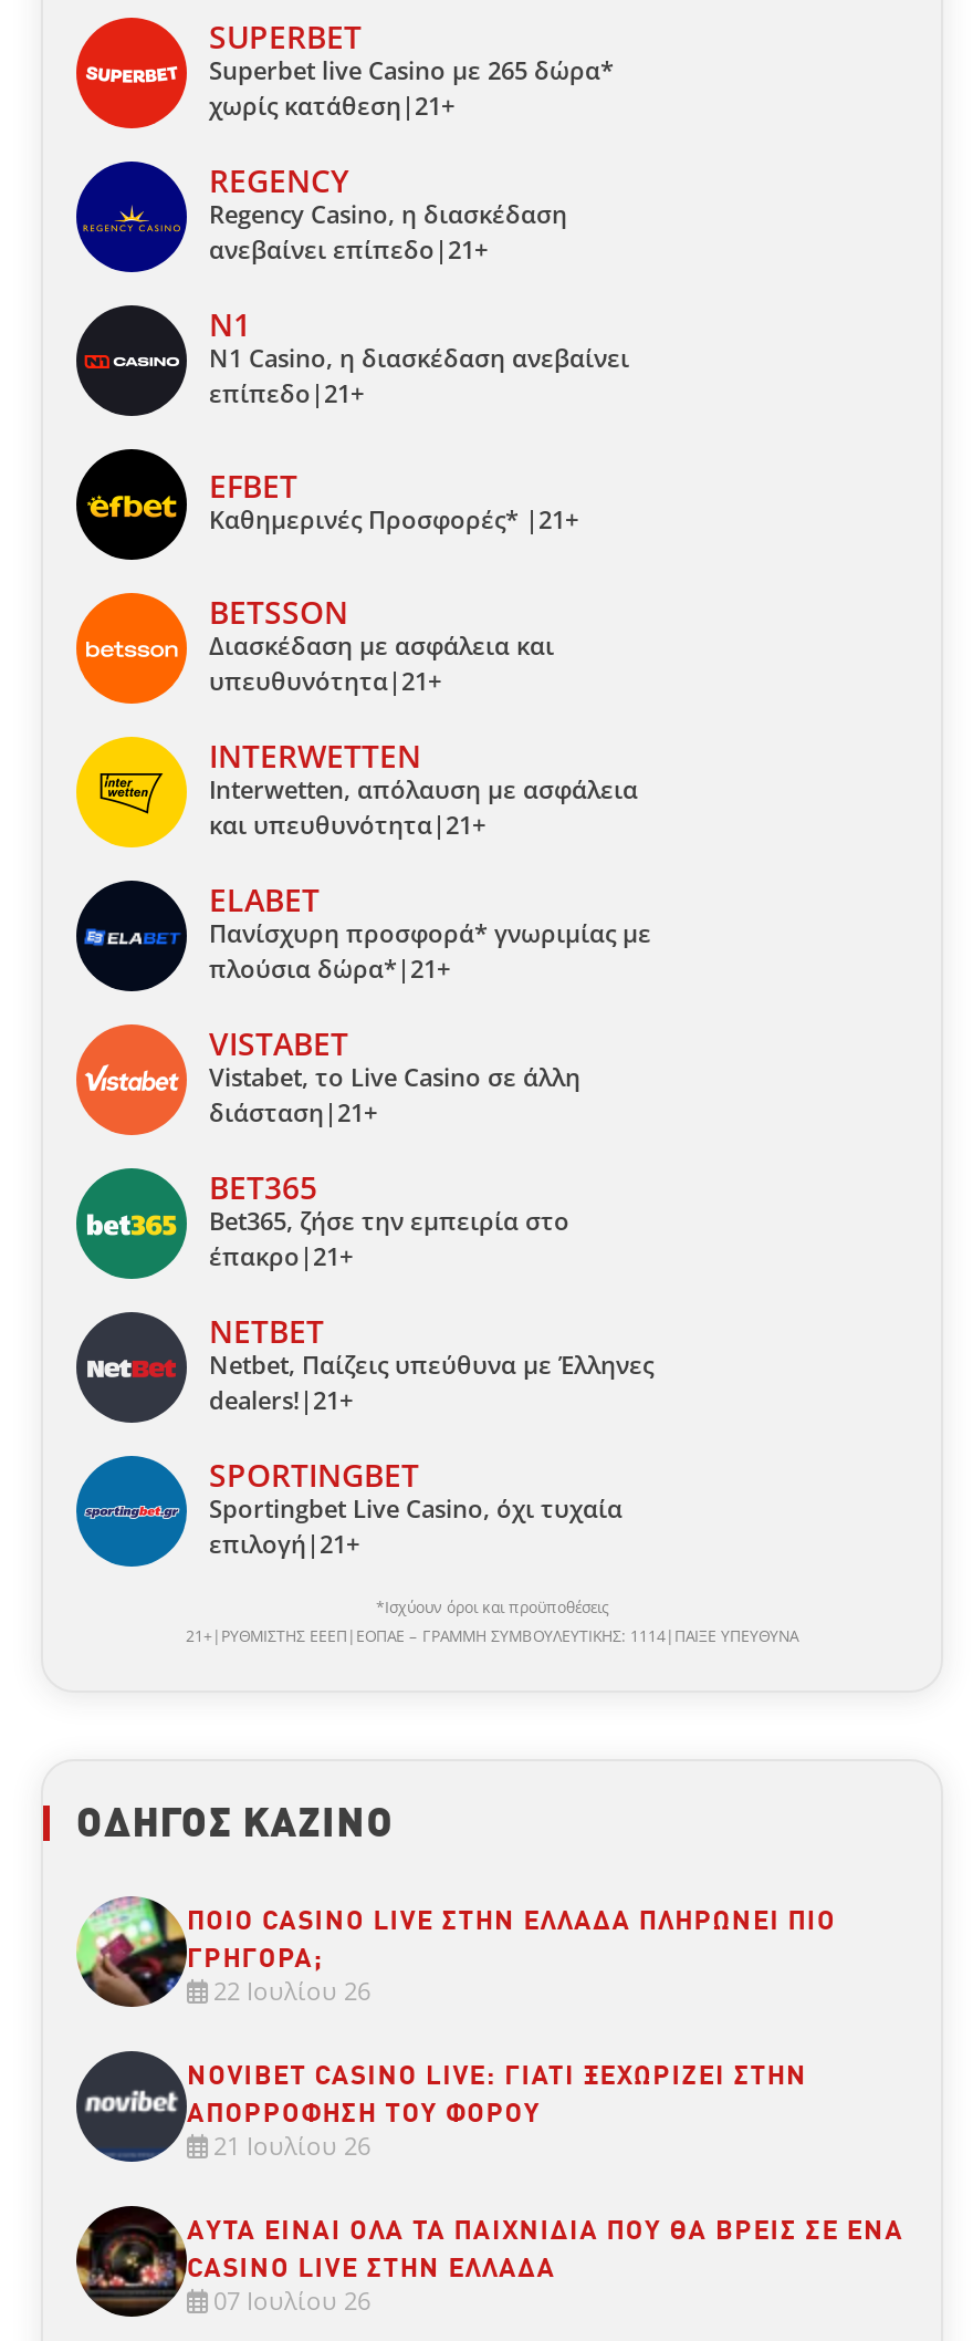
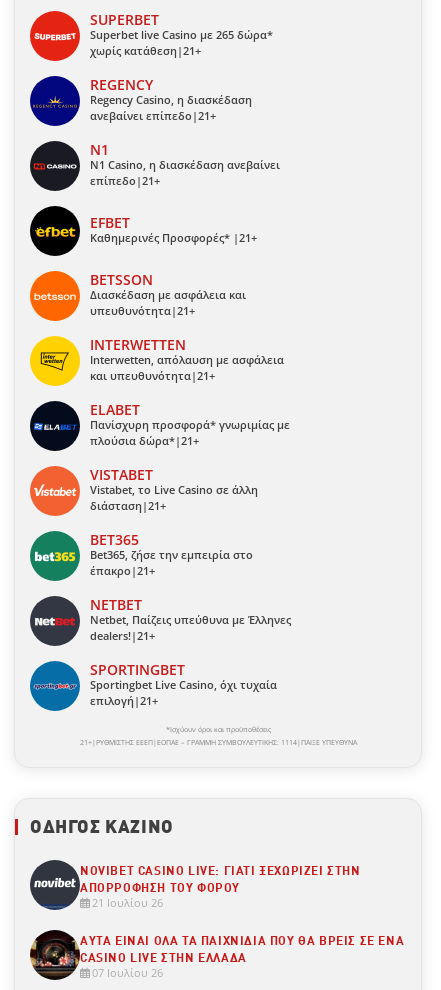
- [image]
- ΠΟΙΟ CASINO LIVE ΣΤΗΝ ΕΛΛΆΔΑ ΠΛΗΡΏΝΕΙ ΠΙΟ
- ΓΡΉΓΟΡΑ;
- 22 Ιουλίου 26
